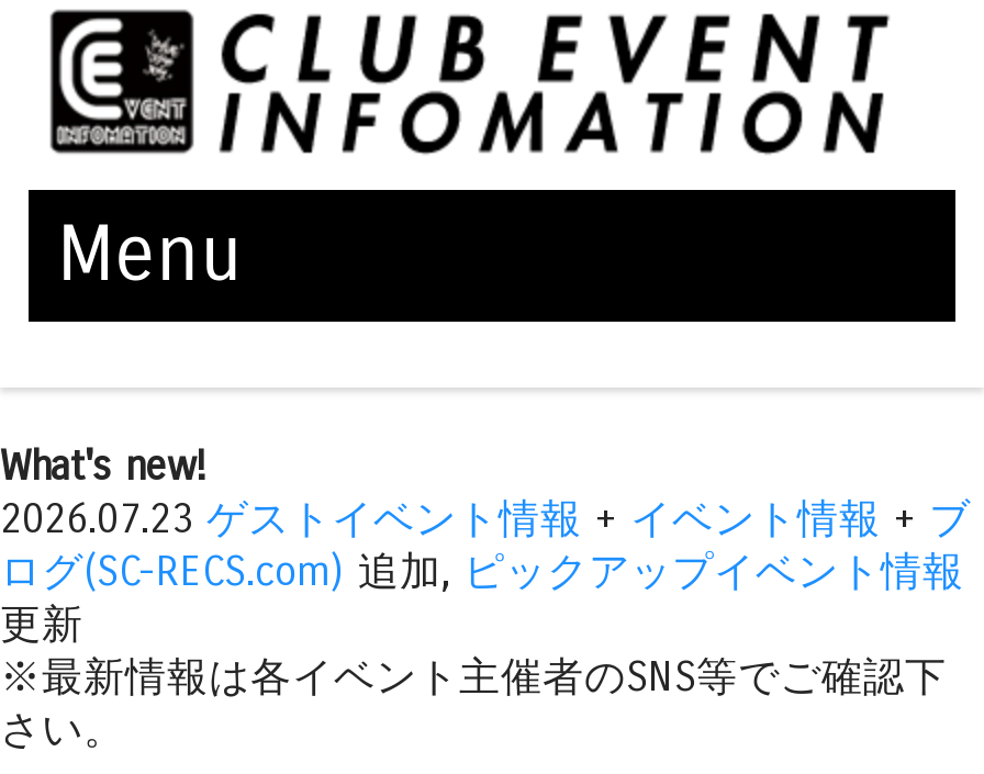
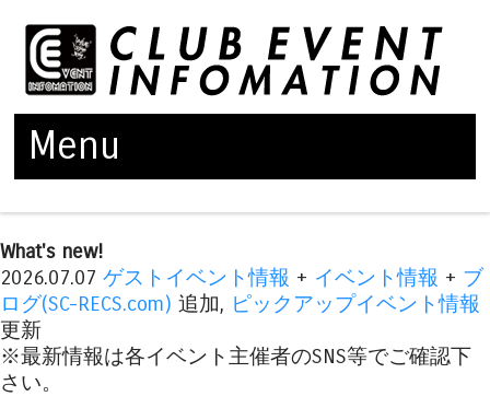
- 2026.07.23ゲストイベント情報+イベント情報+ブ
+ 2026.07.07ゲストイベント情報+イベント情報+ブ
